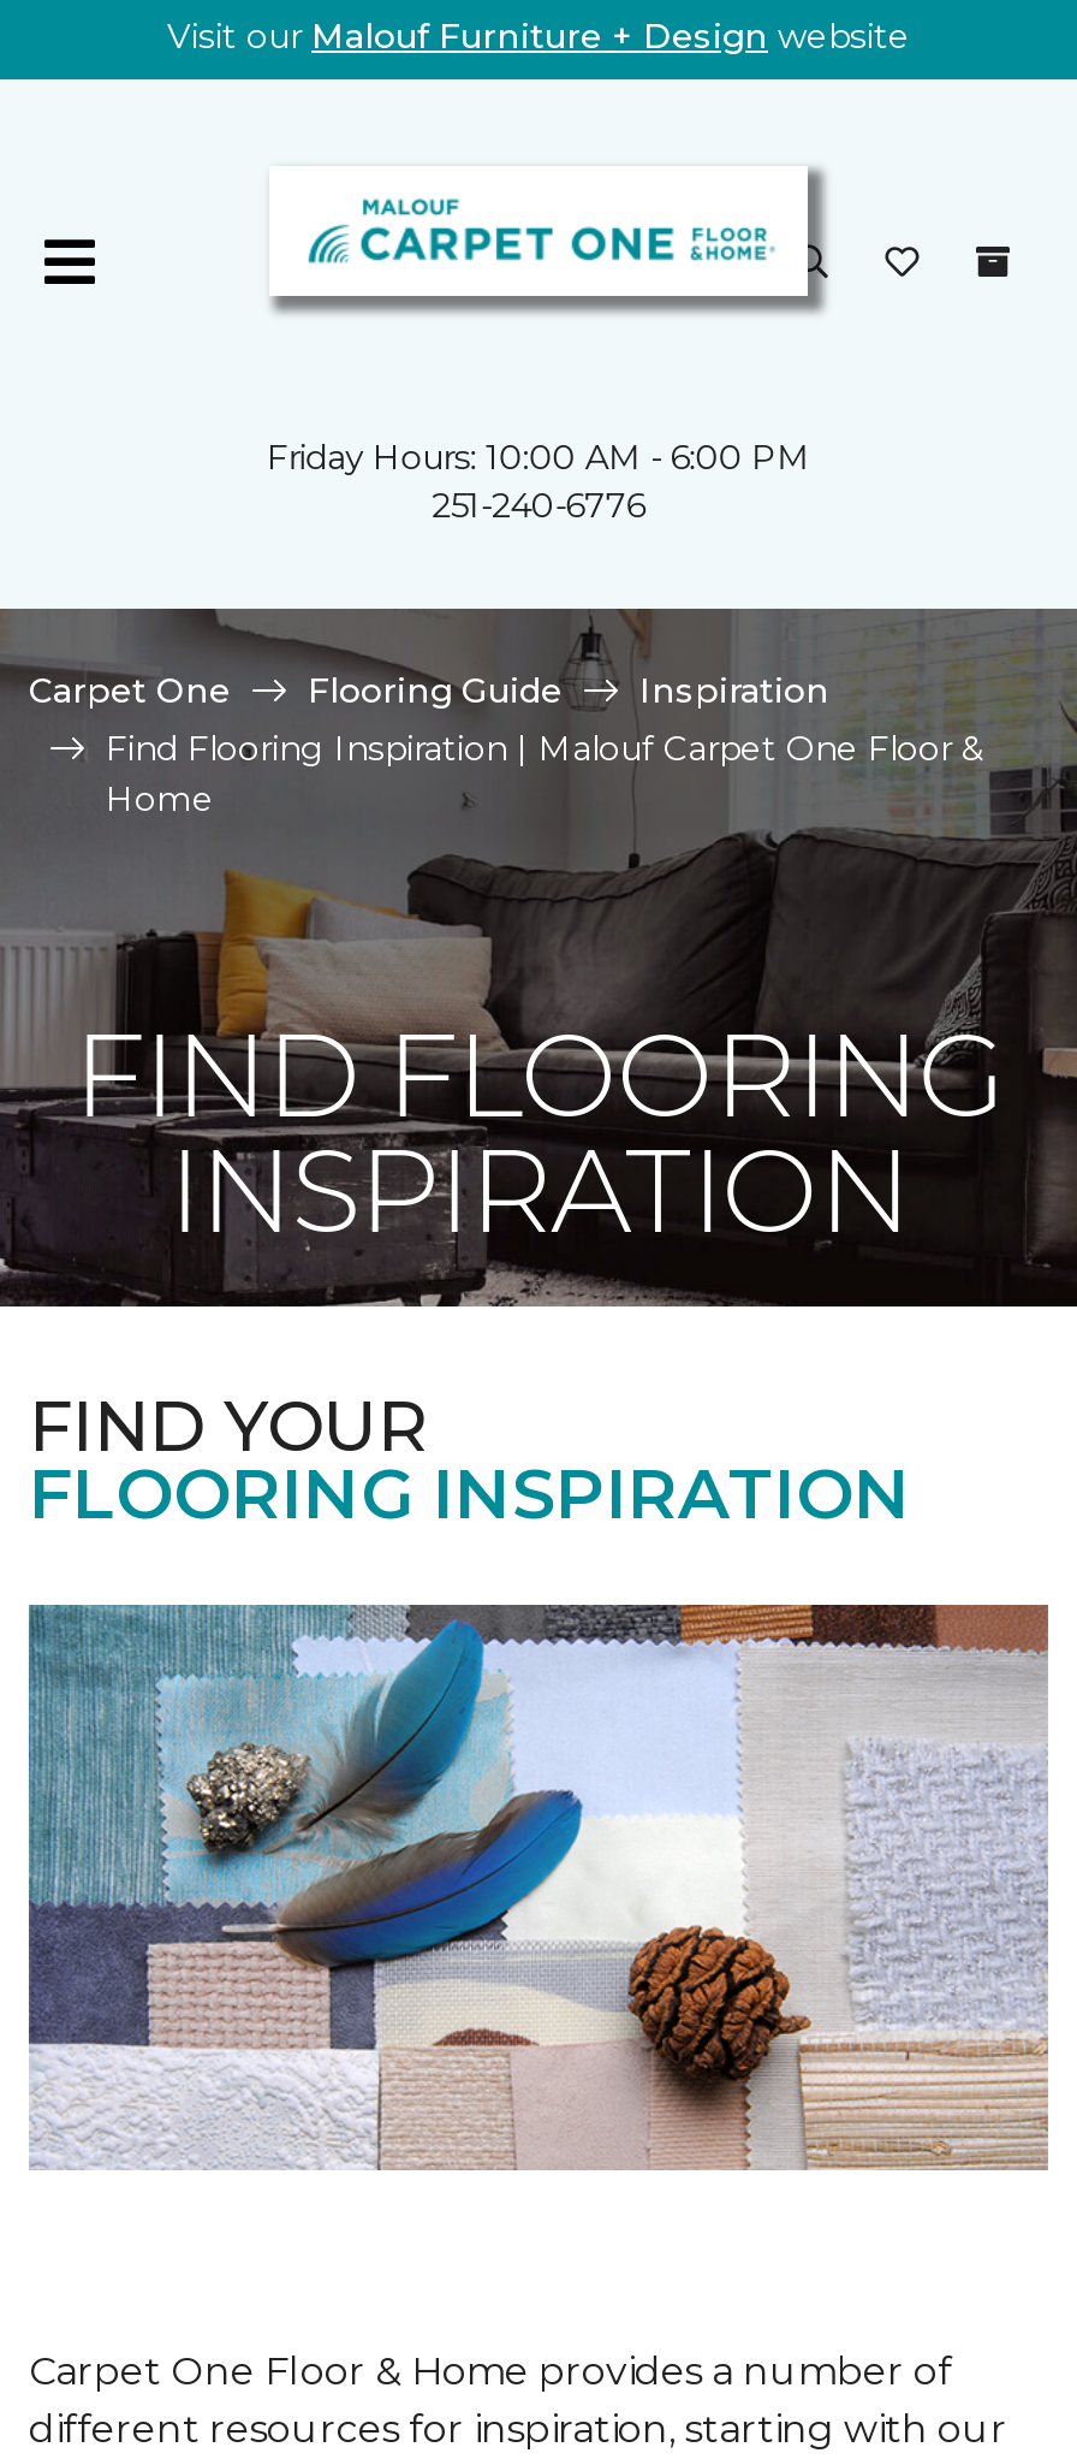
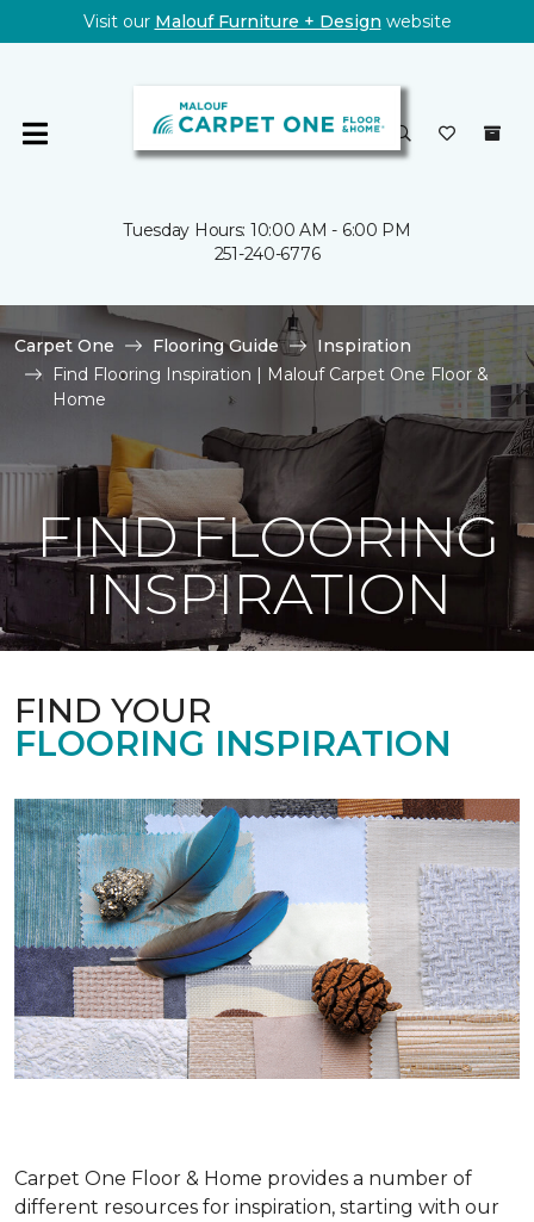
- Friday Hours: 10:00 AM - 6:00 PM
+ Tuesday Hours: 10:00 AM - 6:00 PM
